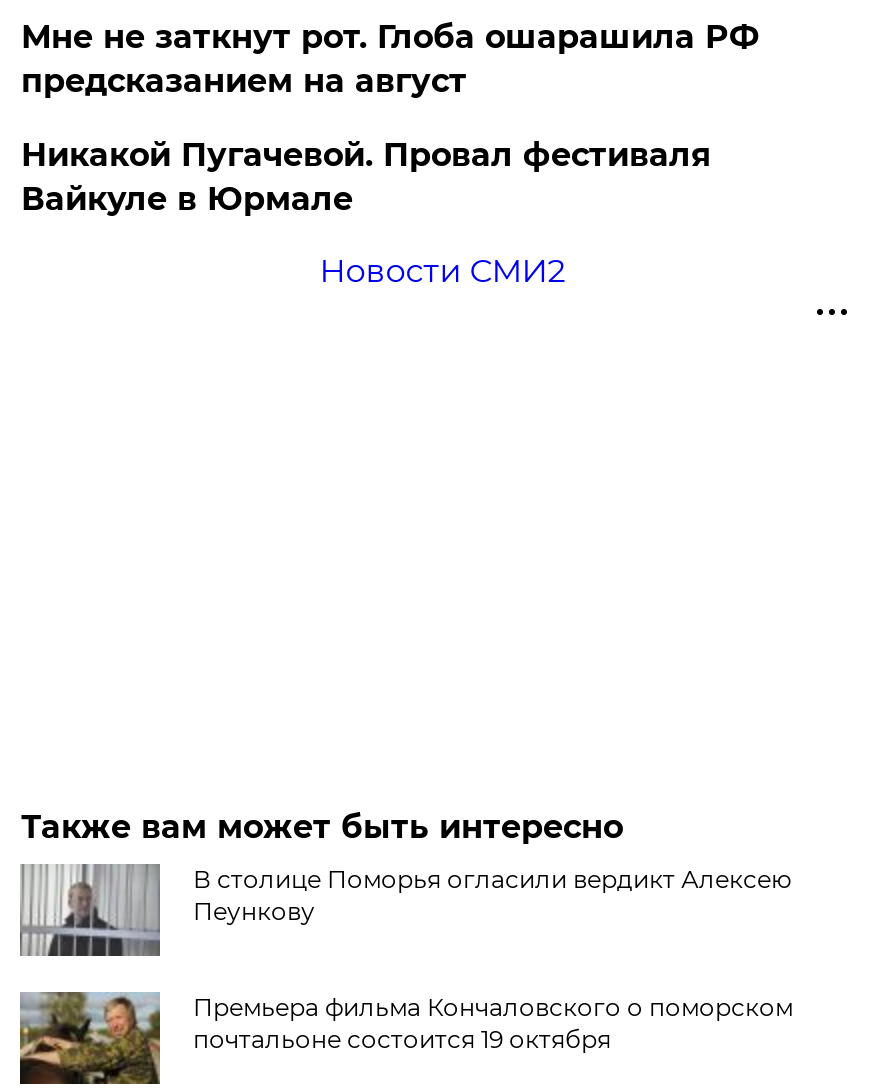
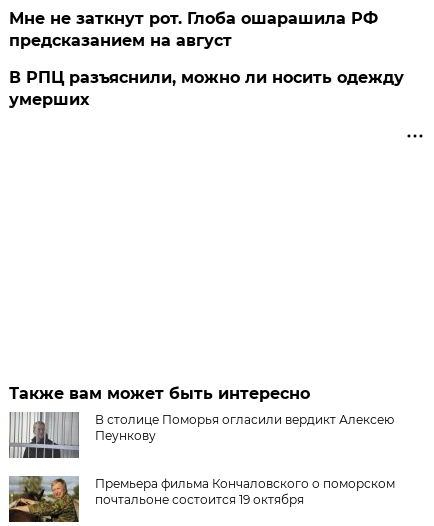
- Никакой Пугачевой. Провал фестиваля
- Вайкуле в Юрмале
- Новости СМИ2
+ В РПЦ разъяснили, можно ли носить одежду
+ умерших
